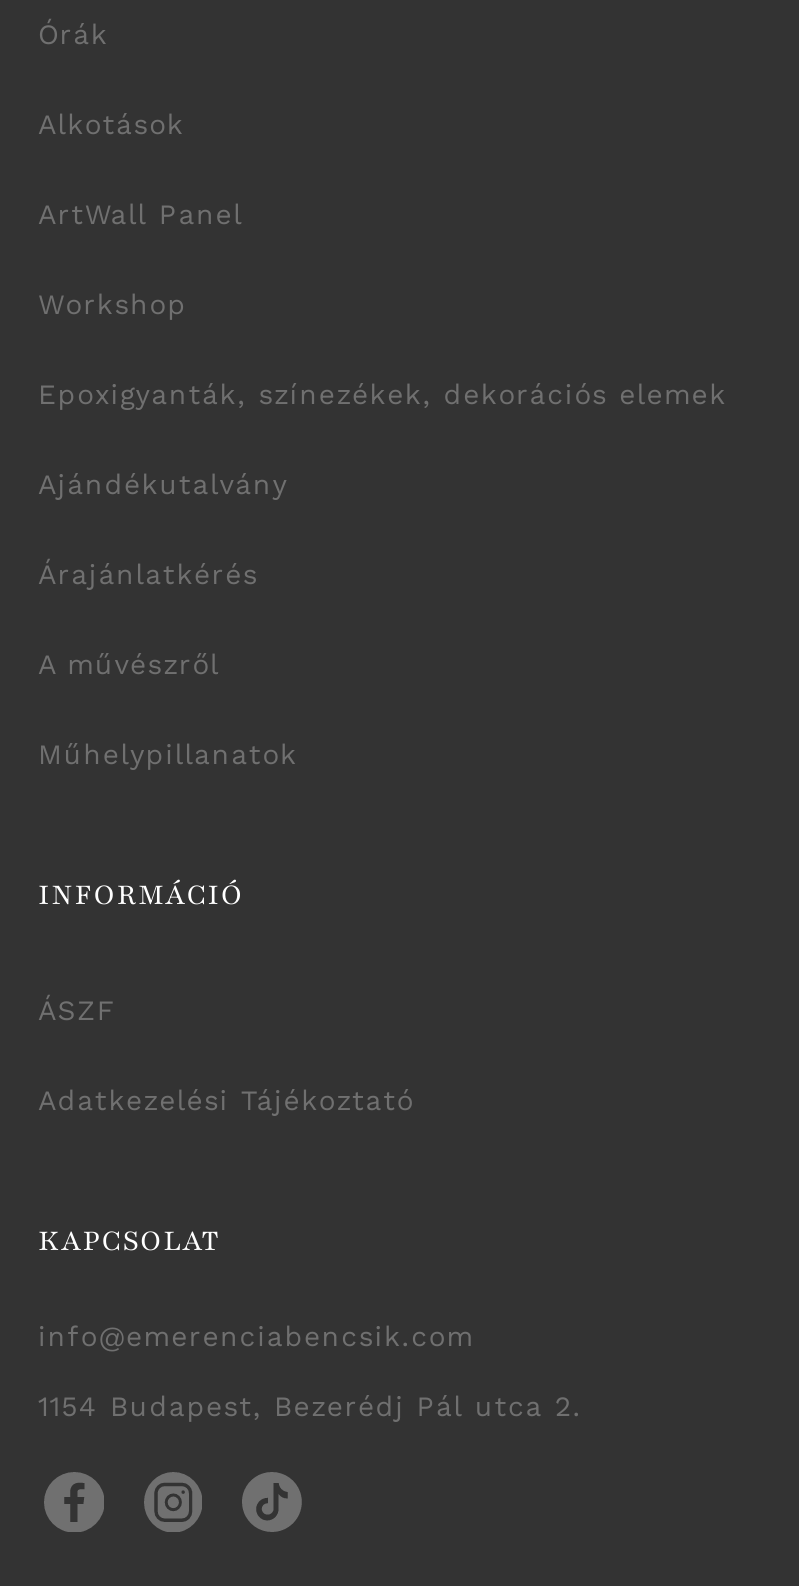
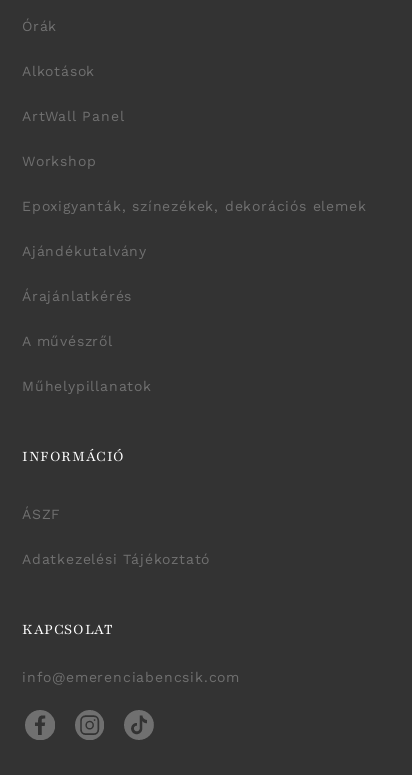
- 1154 Budapest, Bezerédj Pál utca 2.
